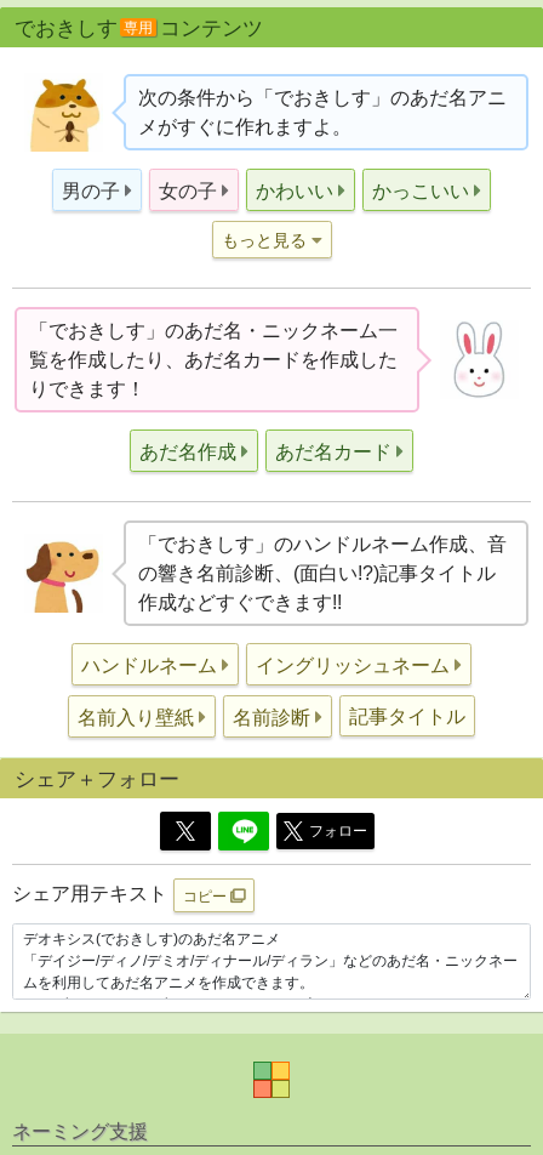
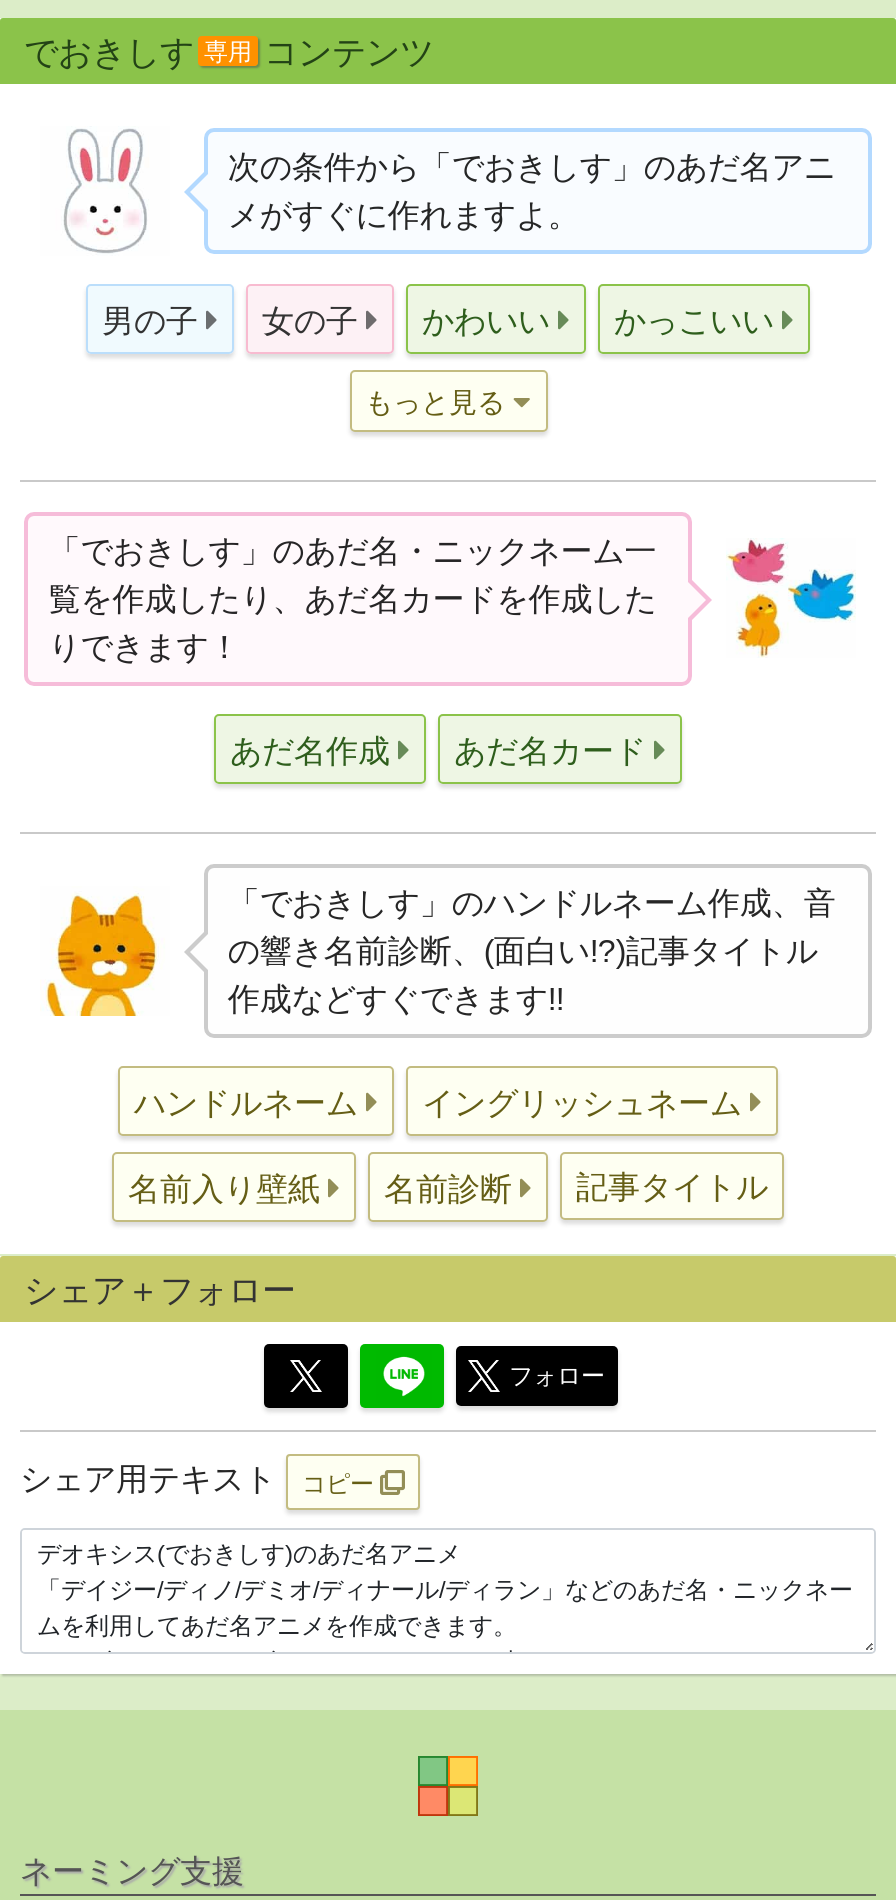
- [image]
+ [image]

- [image]
+ [image]

- [image]
+ [image]
